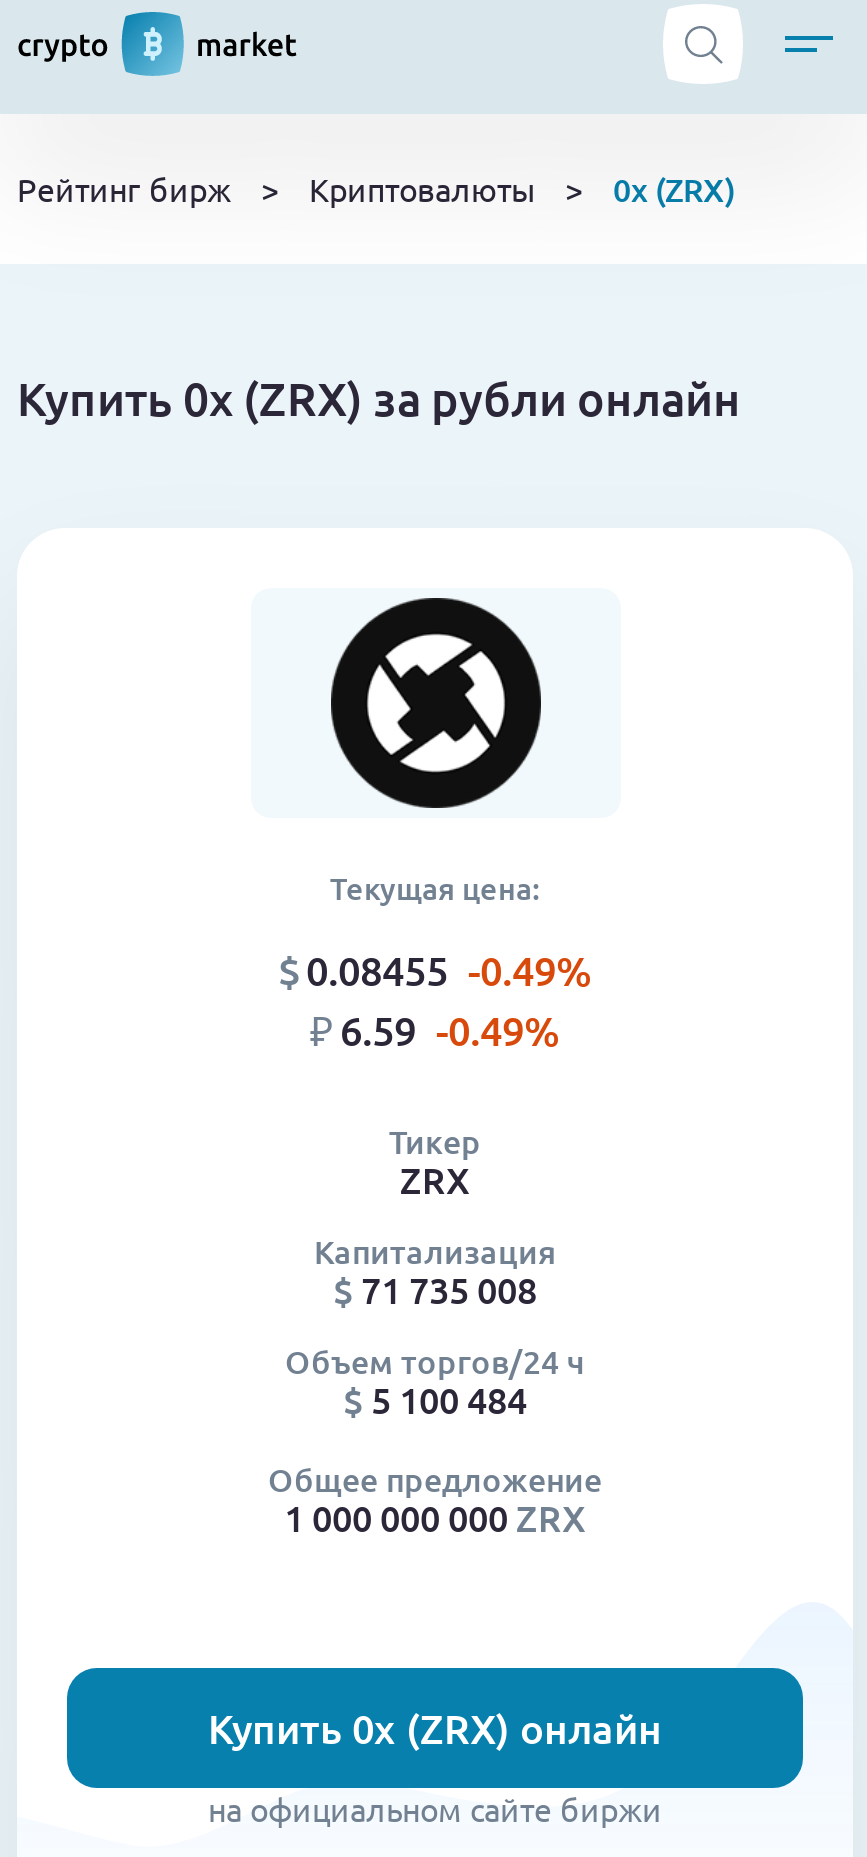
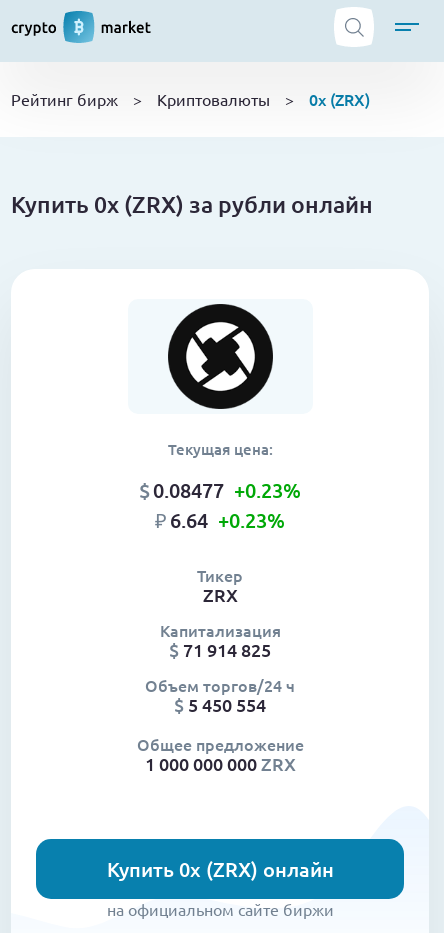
- $ 0.08455 -0.49%
+ $ 0.08477 +0.23%

- ₽ 6.59 -0.49%
+ ₽ 6.64 +0.23%

- $71 735 008
+ $71 914 825

- $5 100 484
+ $5 450 554
